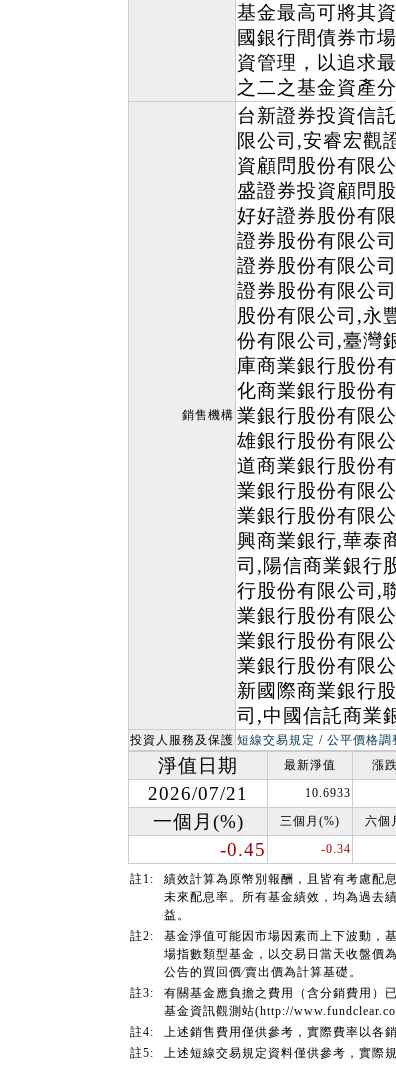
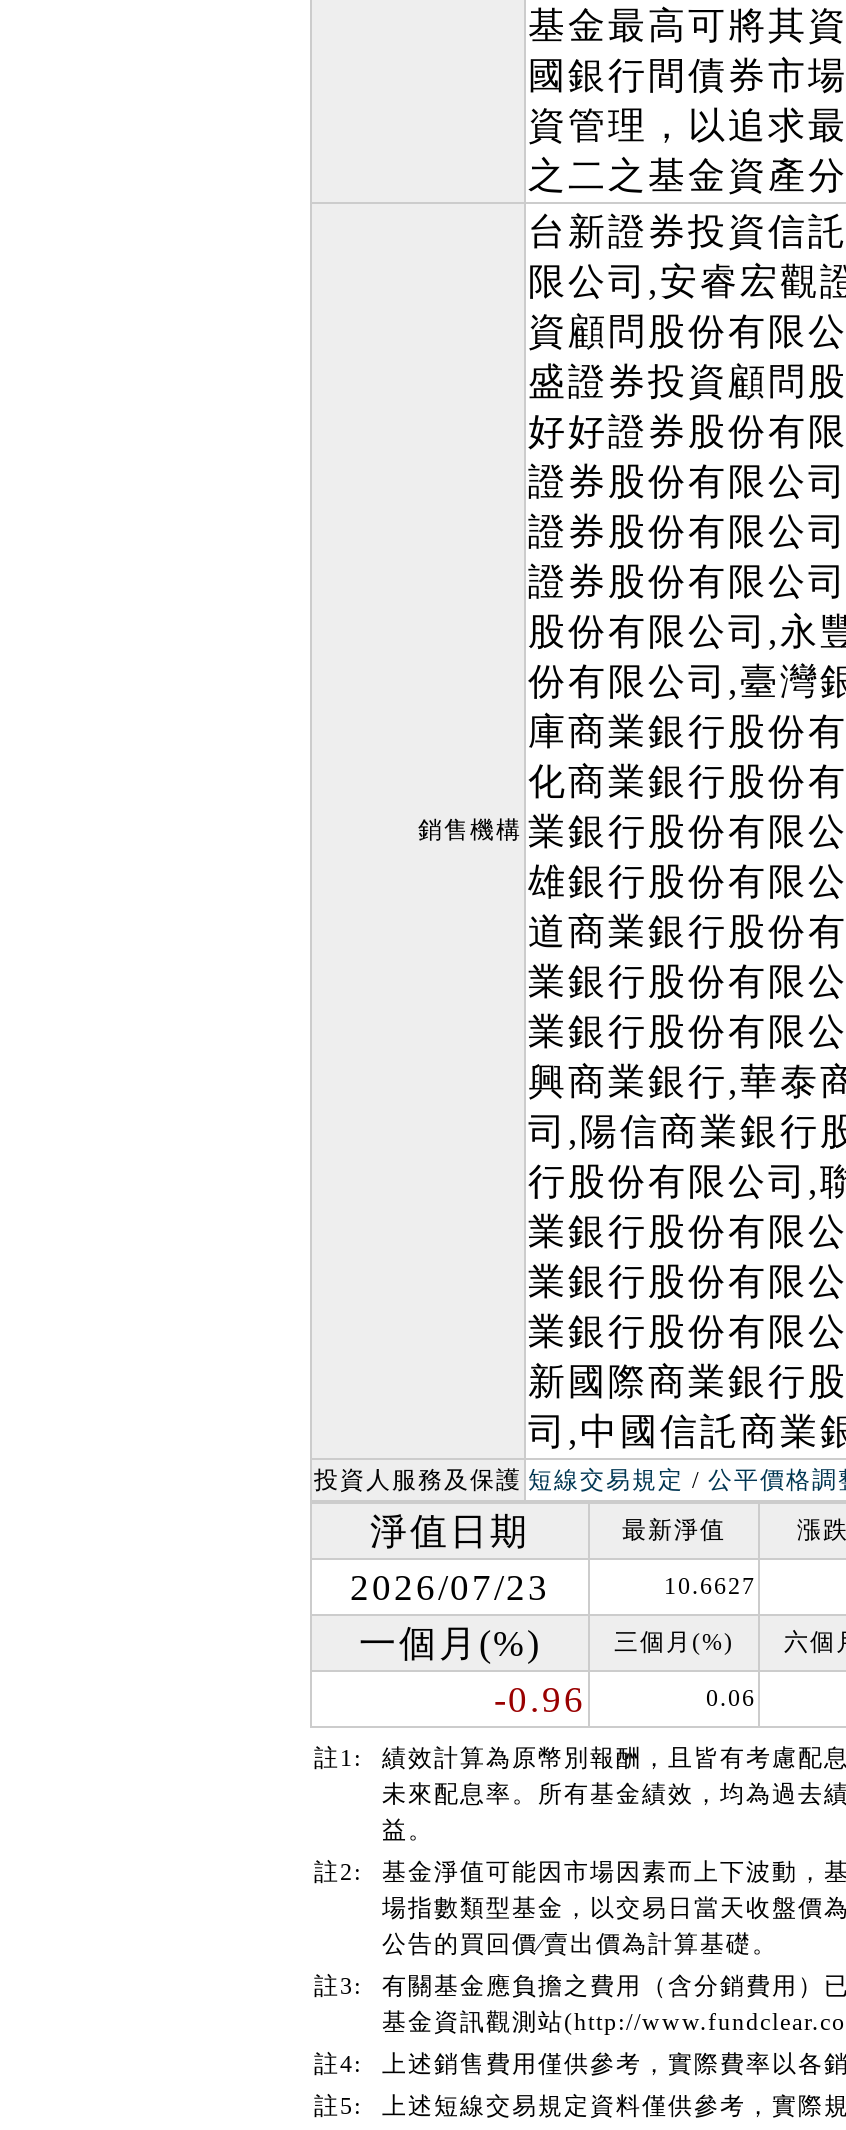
- 2026/07/21
+ 2026/07/23

- 10.6933
+ 10.6627

- -0.45
+ -0.96

- -0.34
+ 0.06
